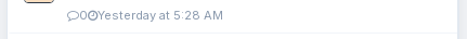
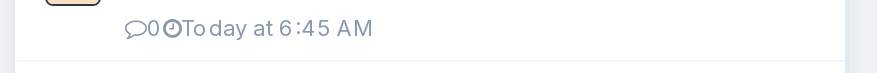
- Yesterday at 5:28 AM
+ Today at 6:45 AM
